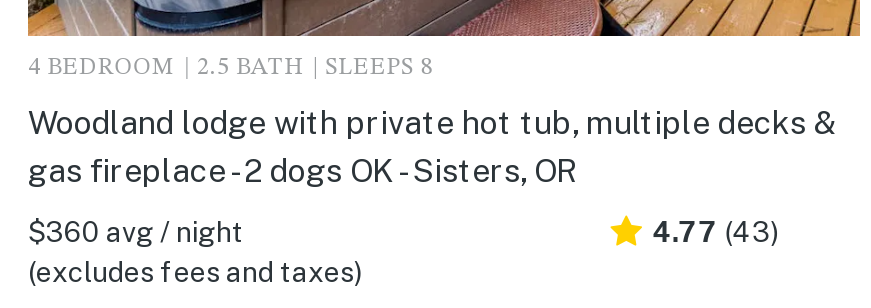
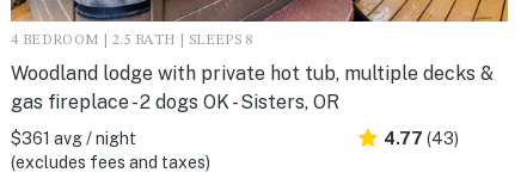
- $360 avg / night
+ $361 avg / night
